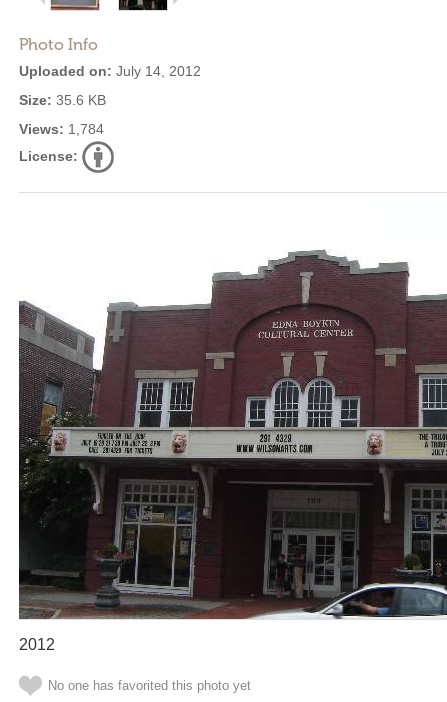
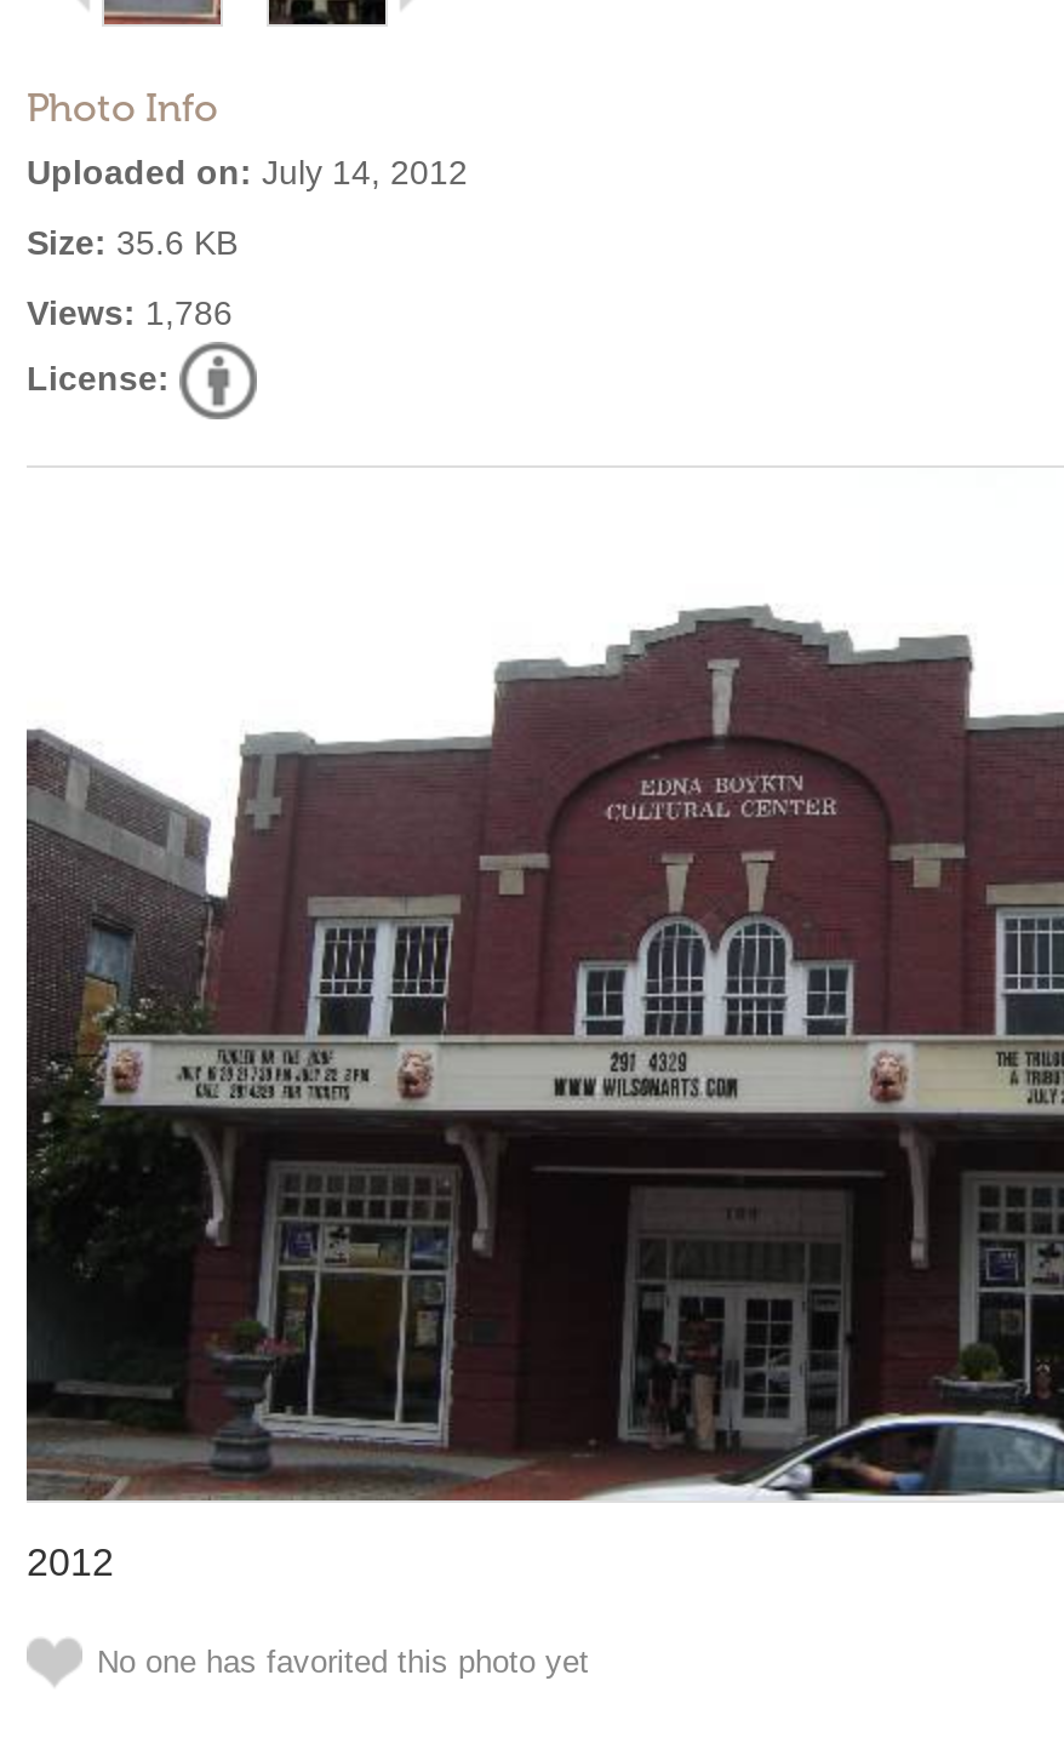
- Views: 1,784
+ Views: 1,786
